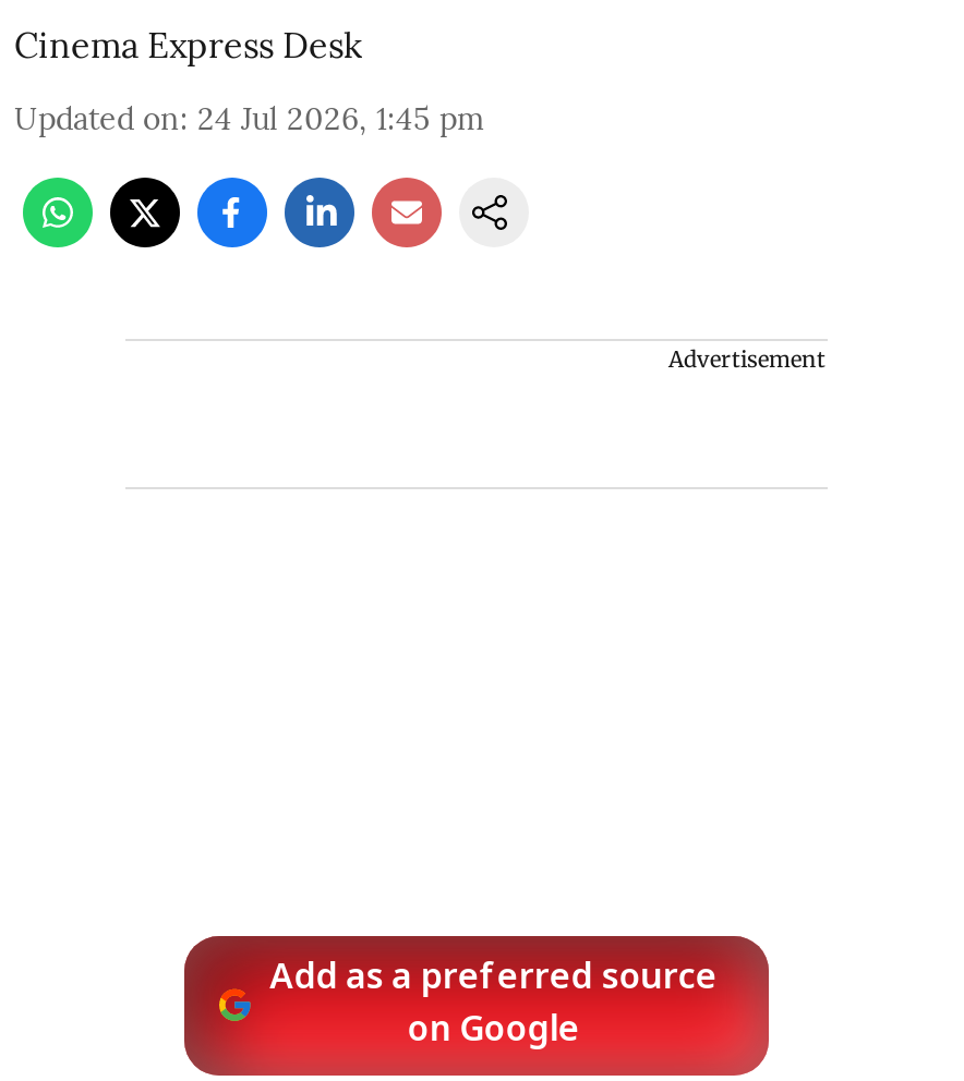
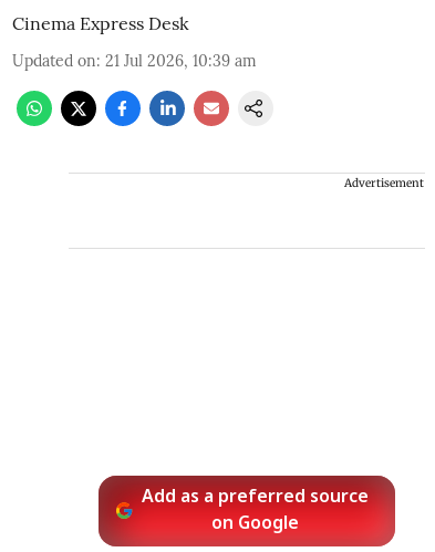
- Updated on: 24 Jul 2026, 1:45 pm
+ Updated on: 21 Jul 2026, 10:39 am
